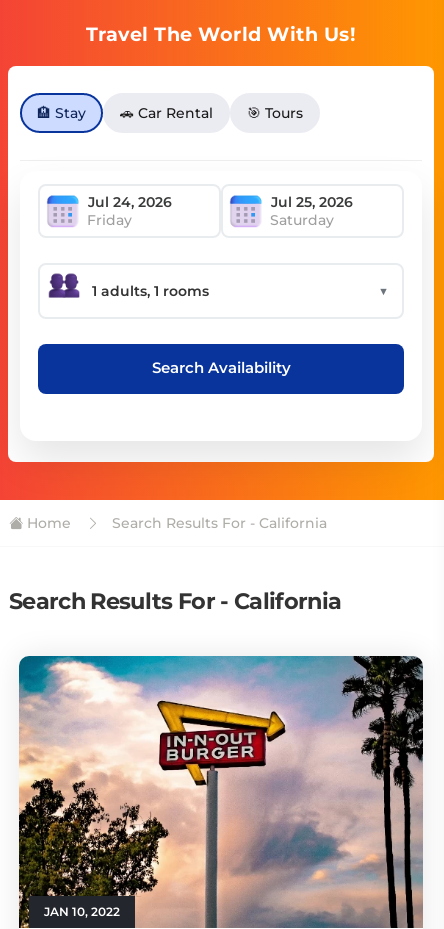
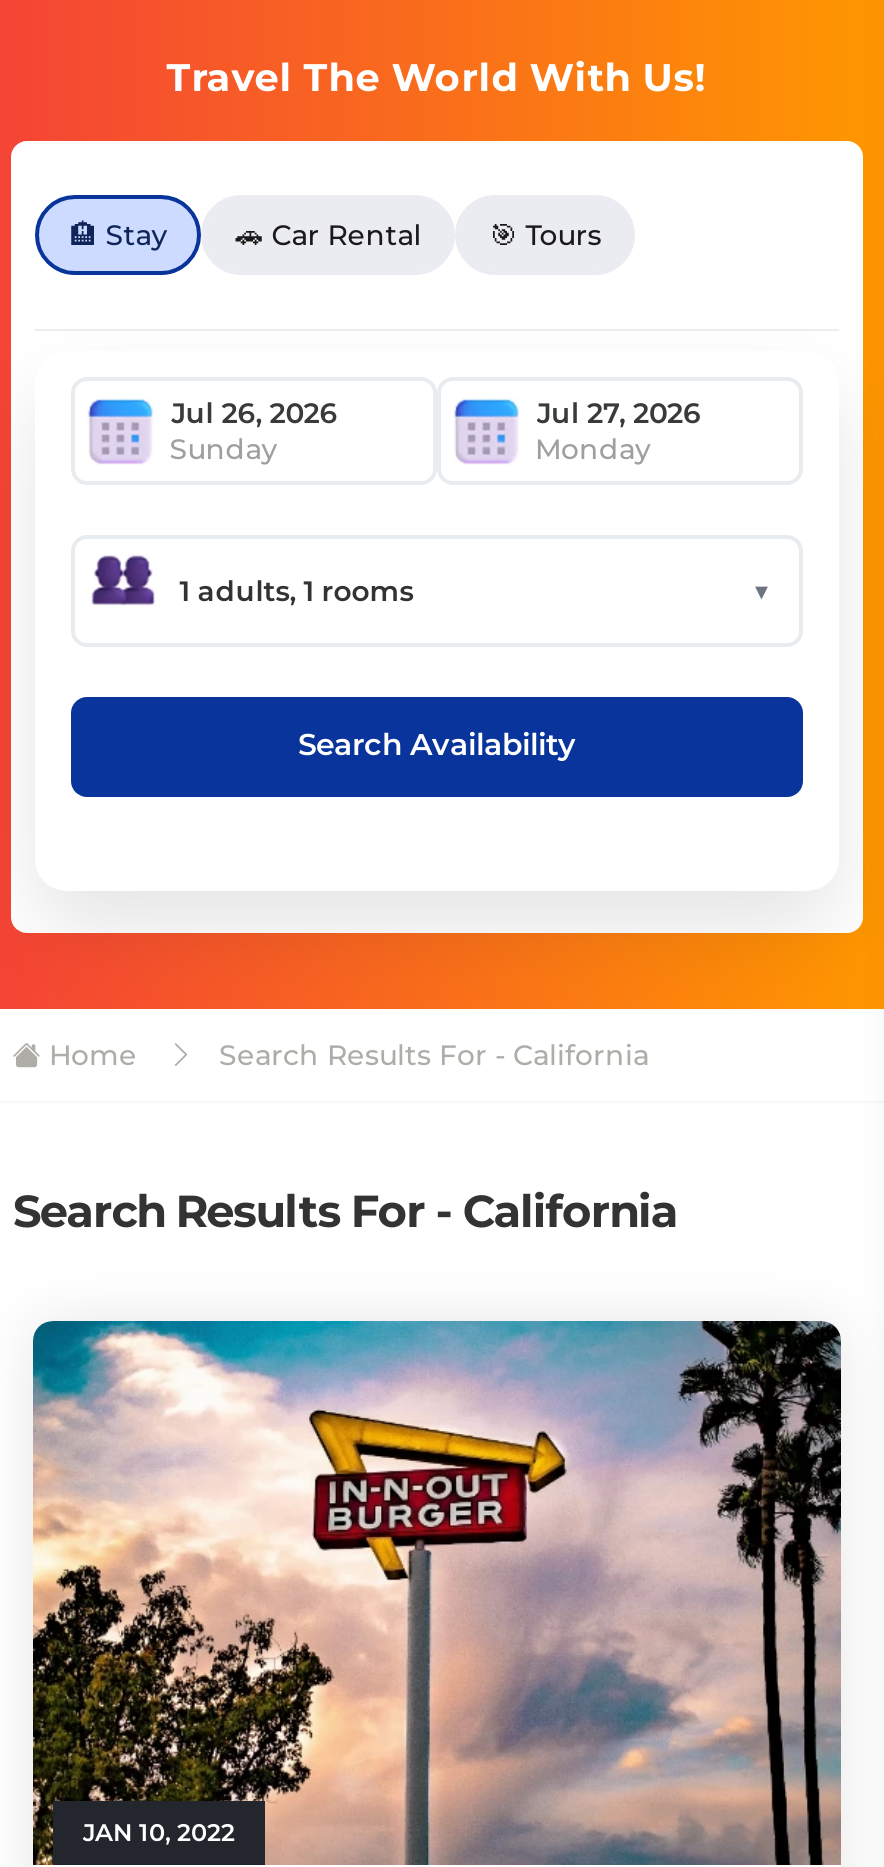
- Friday
- Saturday
+ Sunday
+ Monday
